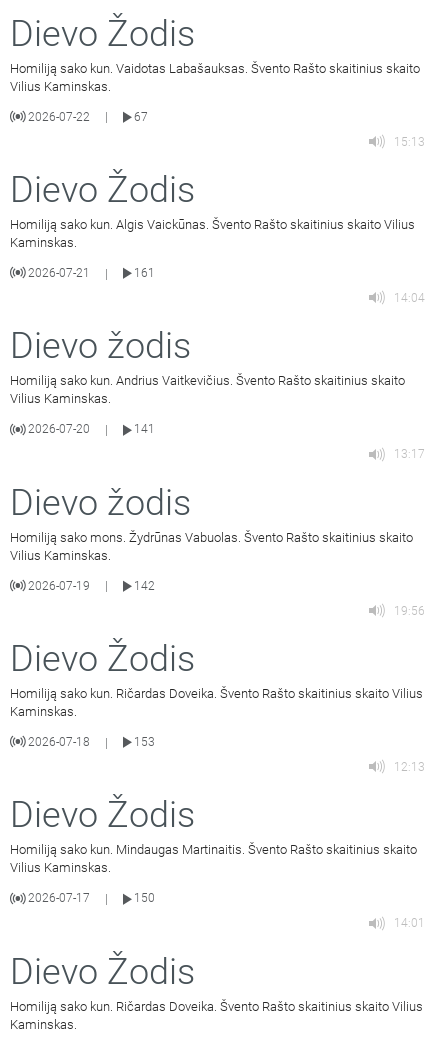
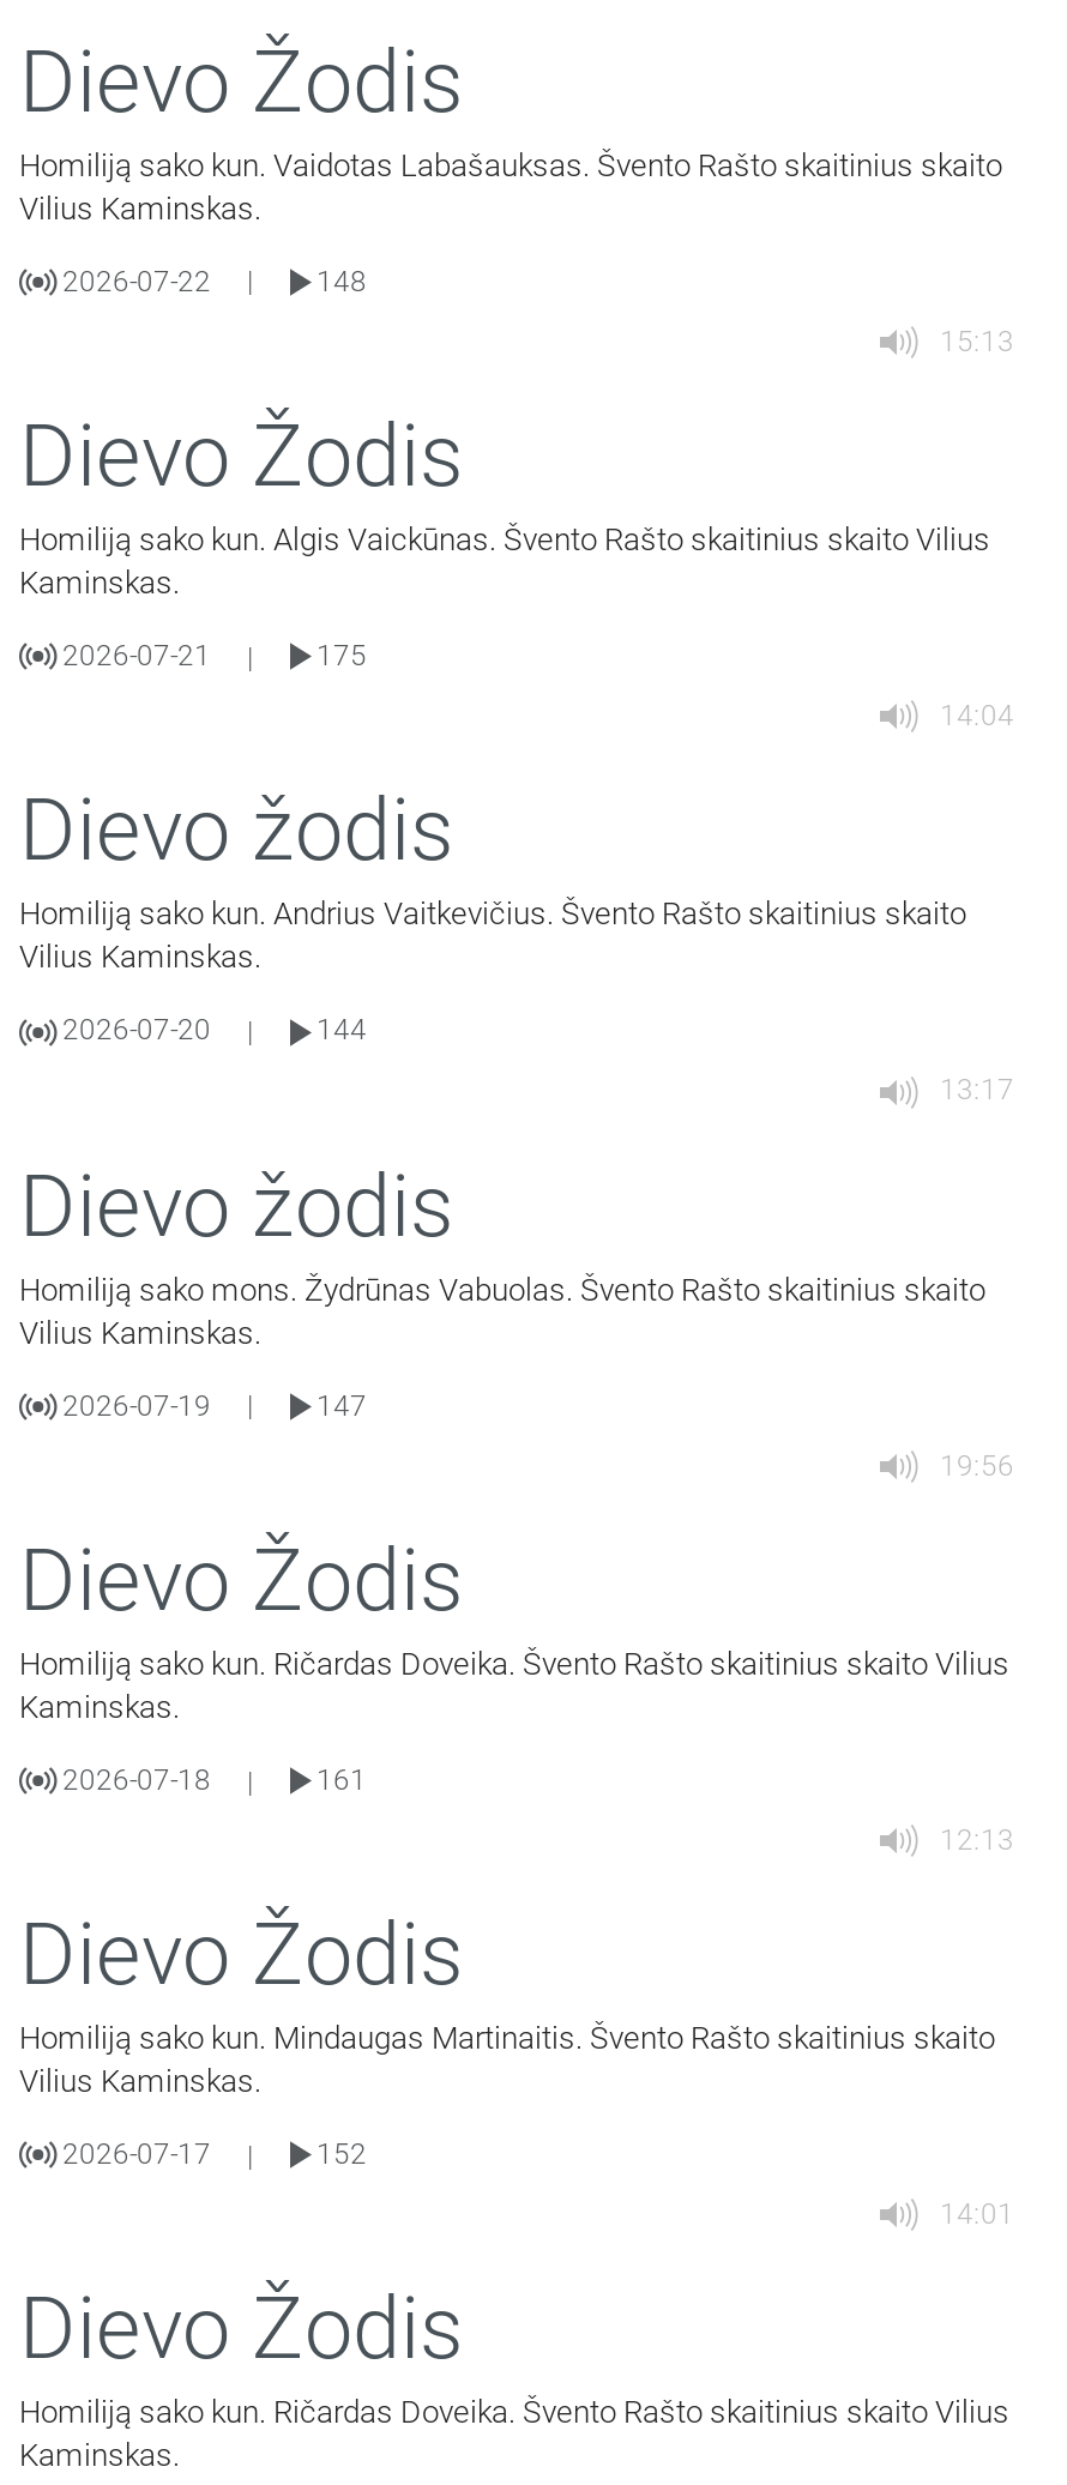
- 67
+ 148

- 161
+ 175

- 141
+ 144

- 142
+ 147

- 153
+ 161

- 150
+ 152
